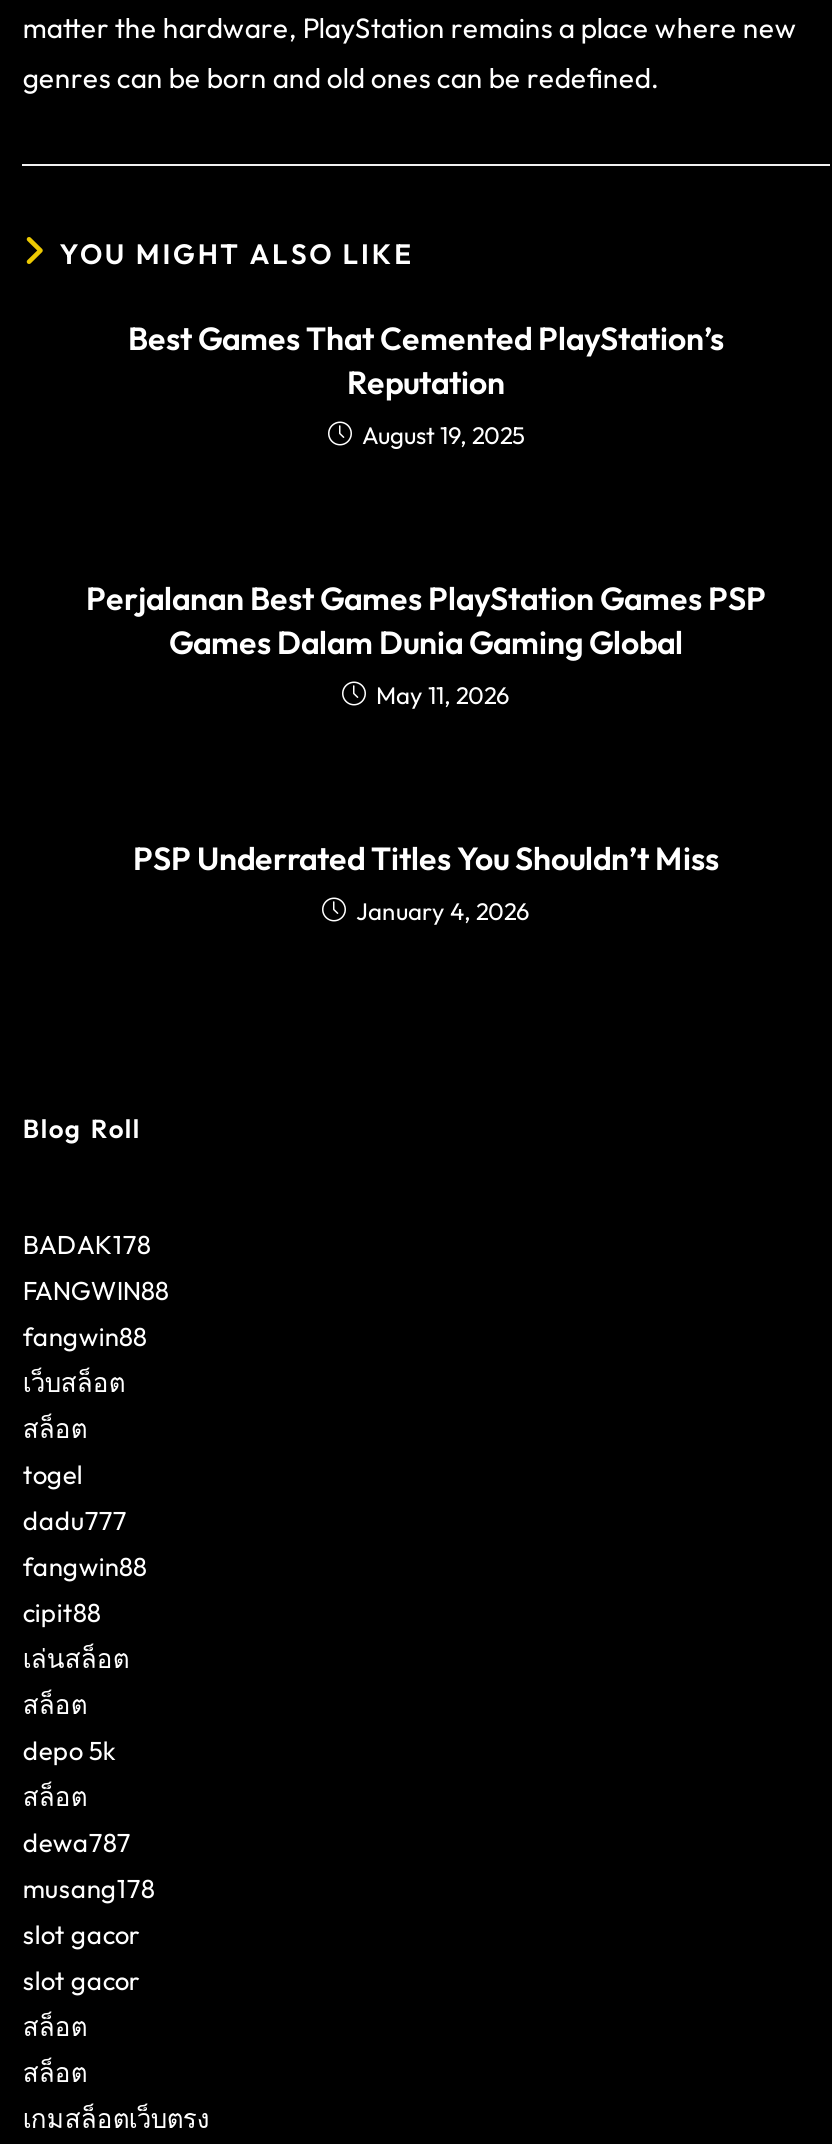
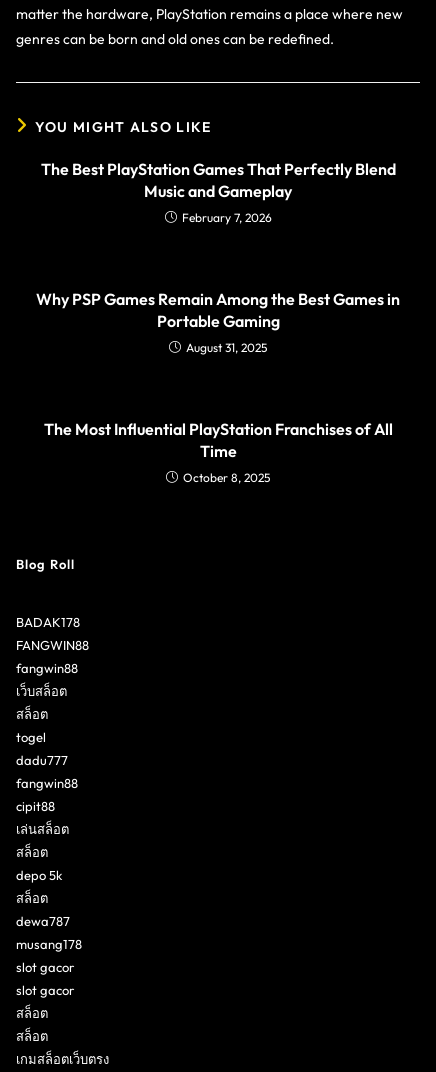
- Best Games That Cemented PlayStation’s
- Reputation
- August 19, 2025
+ The Best PlayStation Games That Perfectly Blend
+ Music and Gameplay
+ February 7, 2026

- Perjalanan Best Games PlayStation Games PSP
- Games Dalam Dunia Gaming Global
- May 11, 2026
+ Why PSP Games Remain Among the Best Games in
+ Portable Gaming
+ August 31, 2025

- PSP Underrated Titles You Shouldn’t Miss
- January 4, 2026
+ The Most Influential PlayStation Franchises of All
+ Time
+ October 8, 2025
